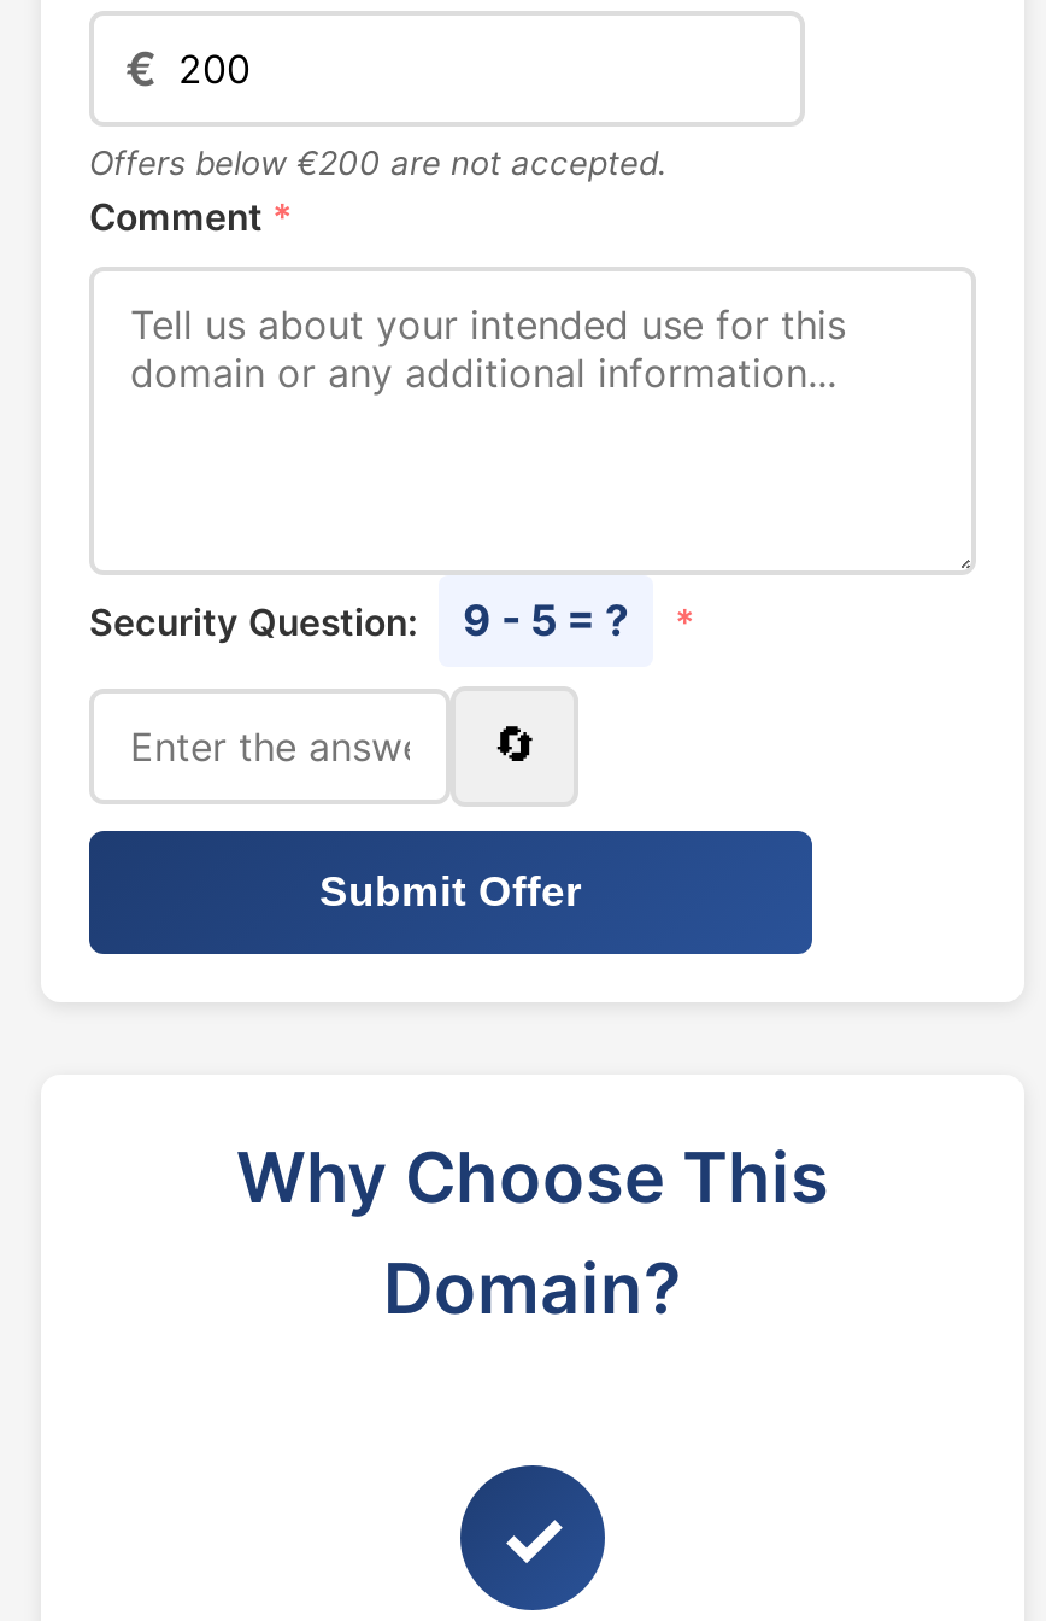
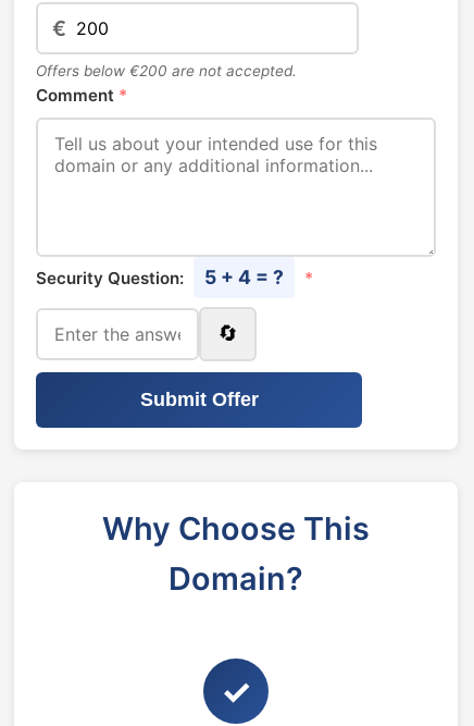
- 9 - 5 = ?
+ 5 + 4 = ?
